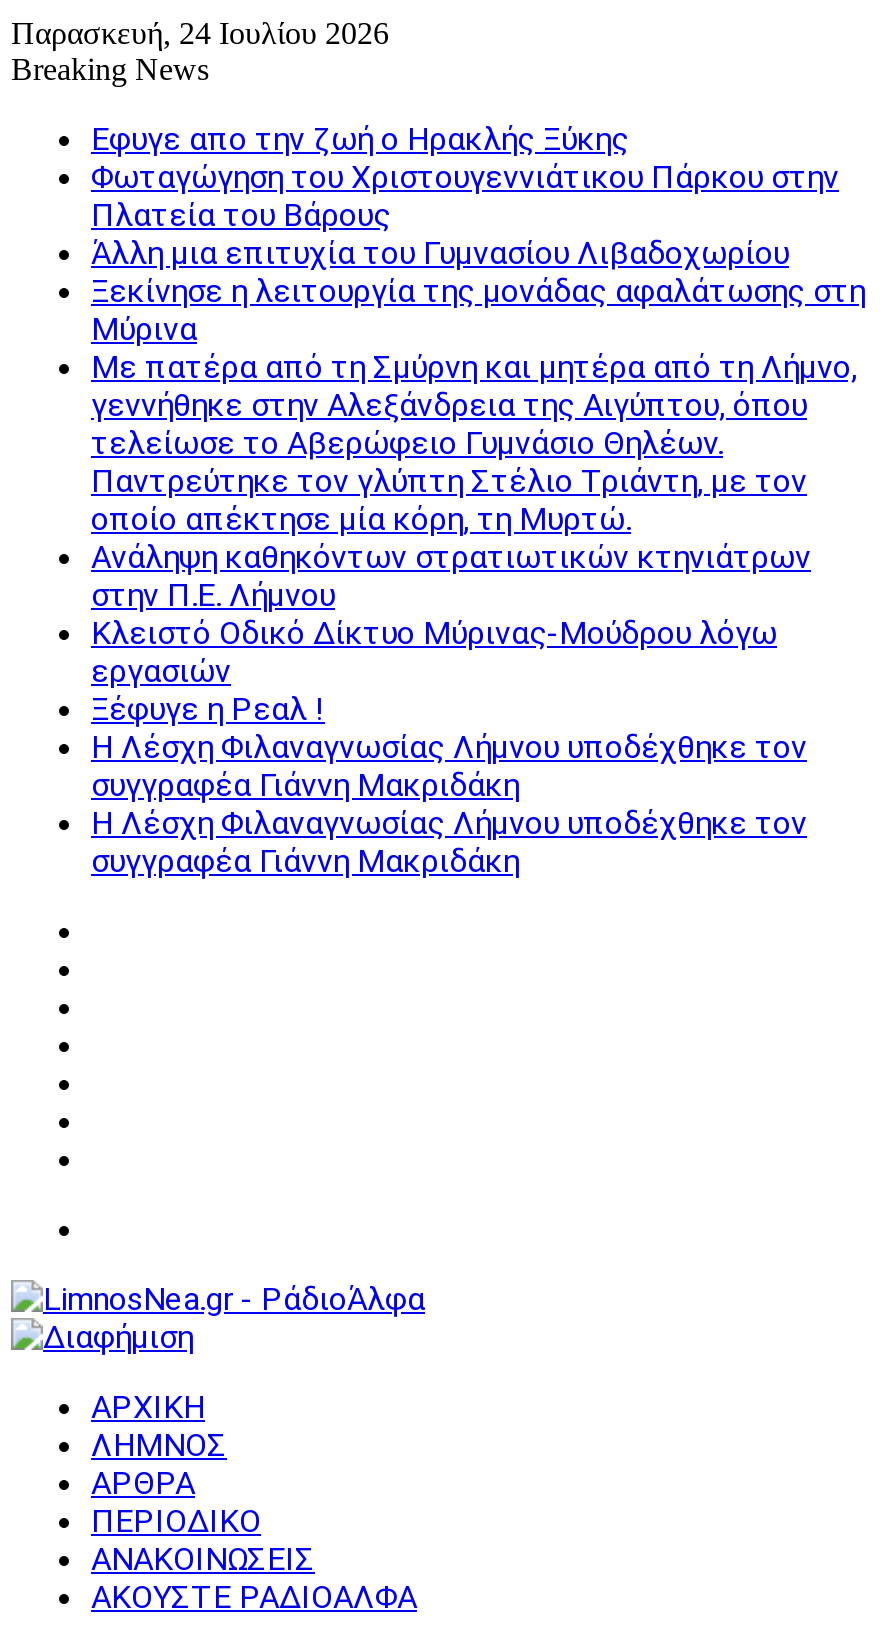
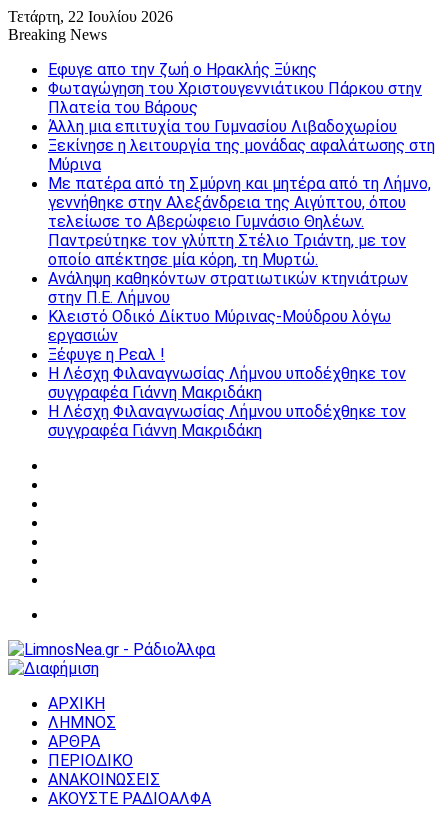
- Παρασκευή, 24 Ιουλίου 2026
+ Τετάρτη, 22 Ιουλίου 2026
